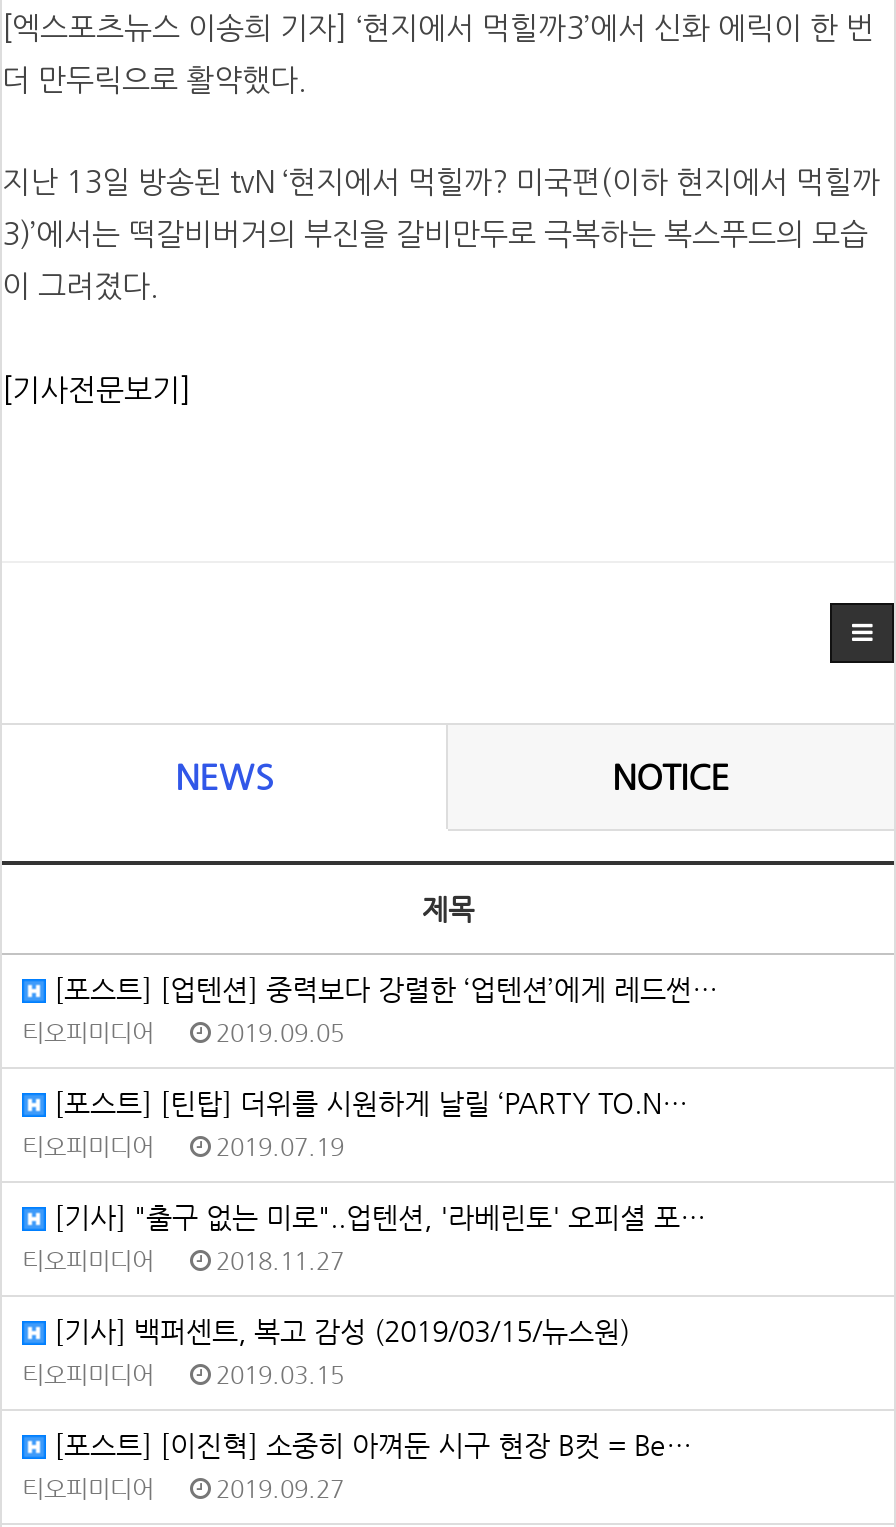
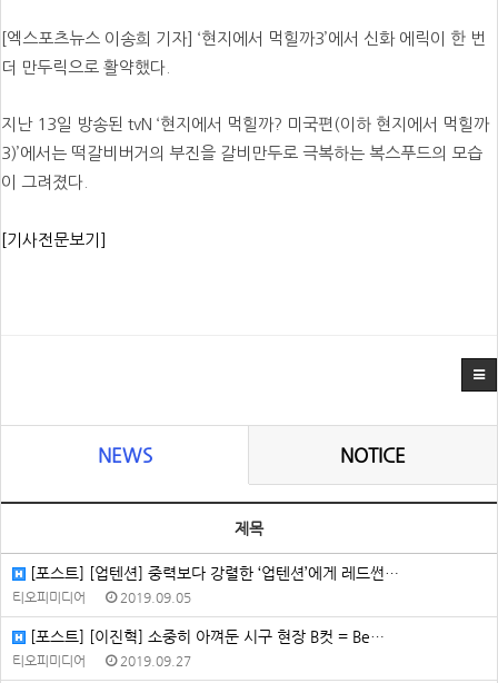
- [포스트] [틴탑] 더위를 시원하게 날릴 ‘PARTY TO.N…
- 티오피미디어
- 2019.07.19
- [기사] "출구 없는 미로"..업텐션, '라베린토' 오피셜 포…
- 티오피미디어
- 2018.11.27
- [기사] 백퍼센트, 복고 감성 (2019/03/15/뉴스원)
- 티오피미디어
- 2019.03.15
